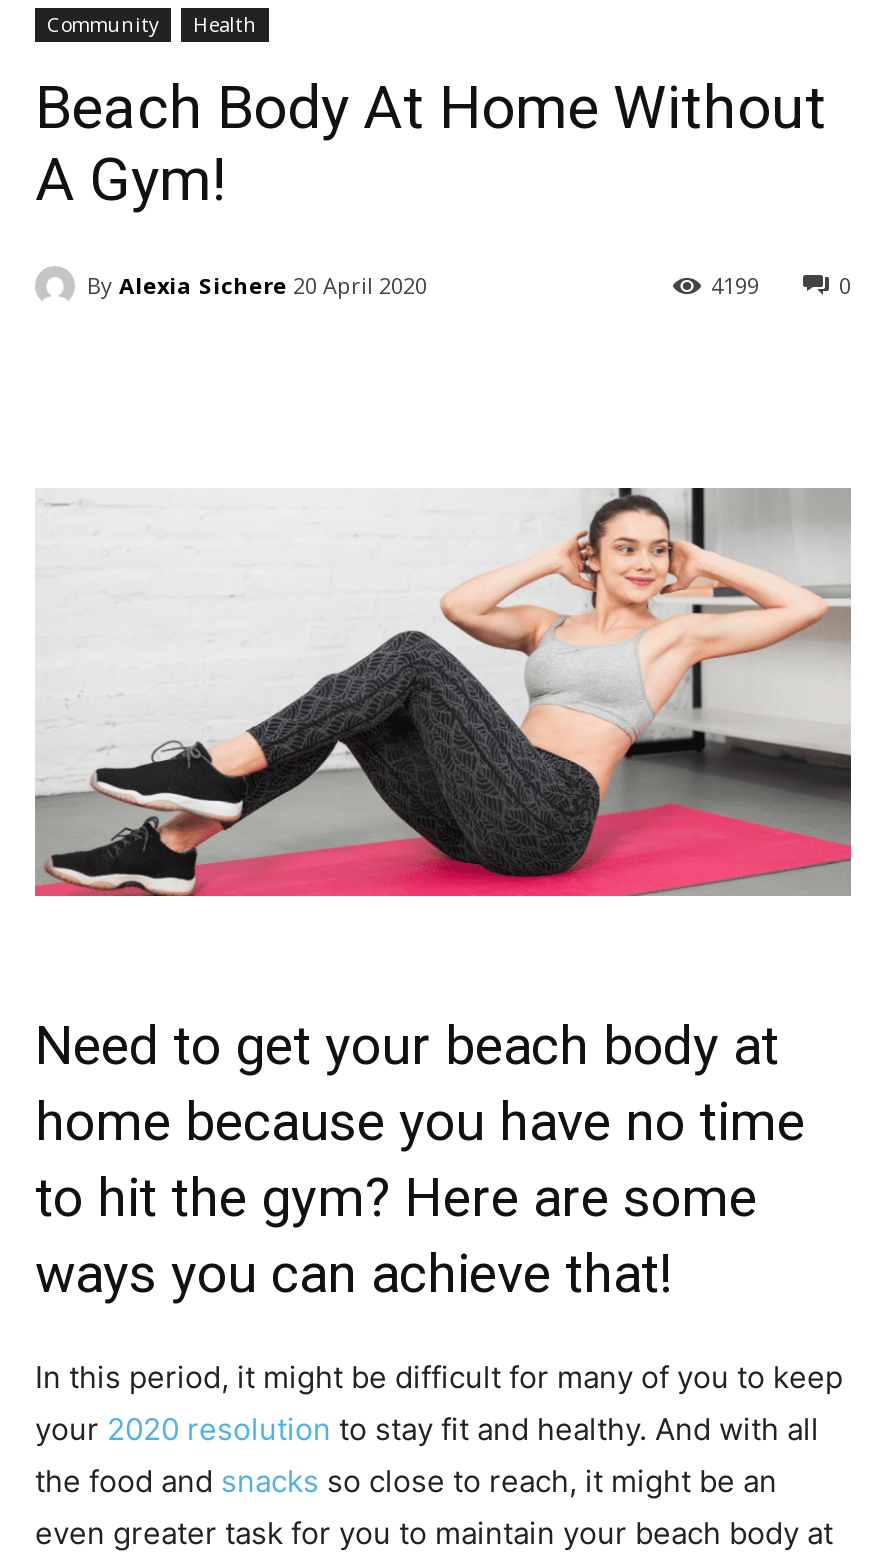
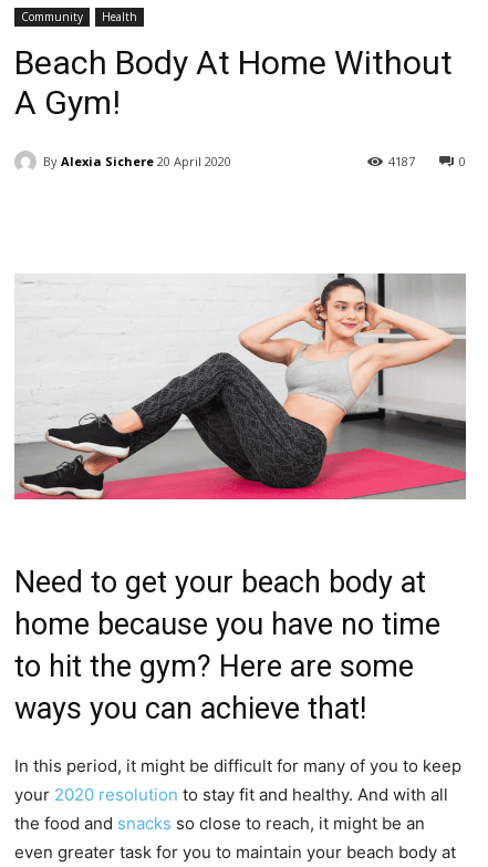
- 4199
+ 4187
